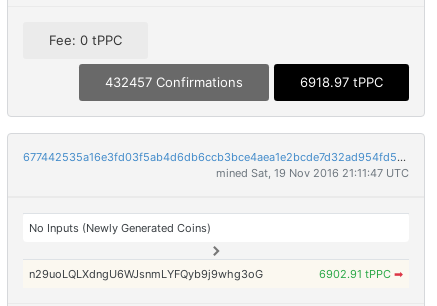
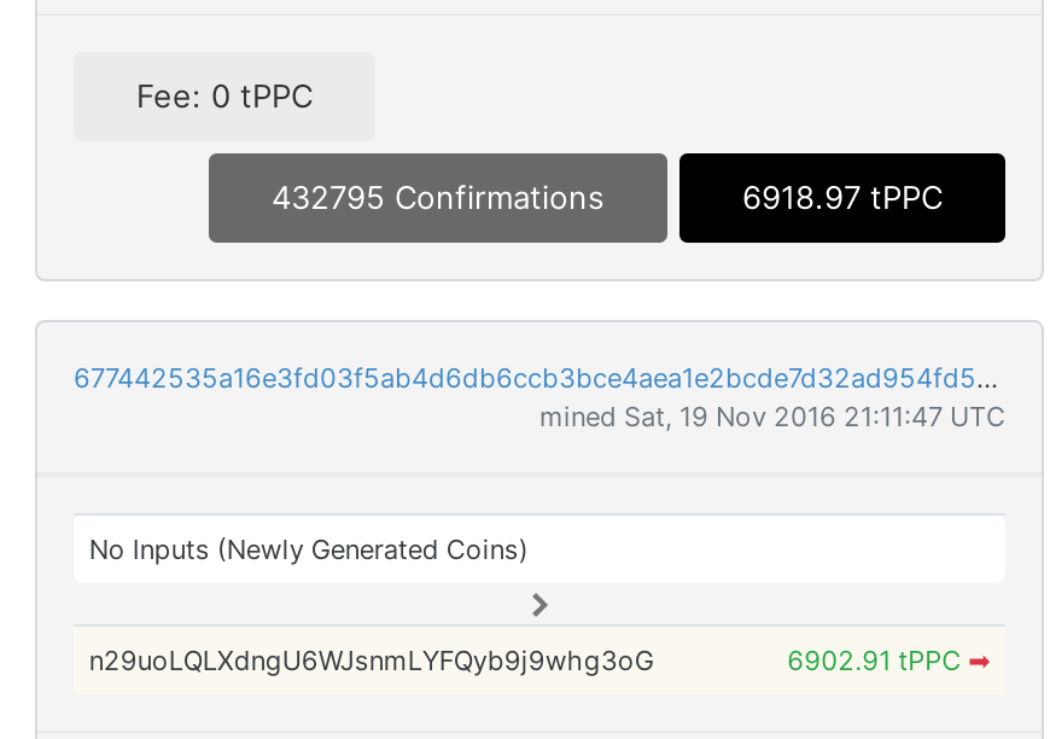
- 432457 Confirmations
+ 432795 Confirmations
